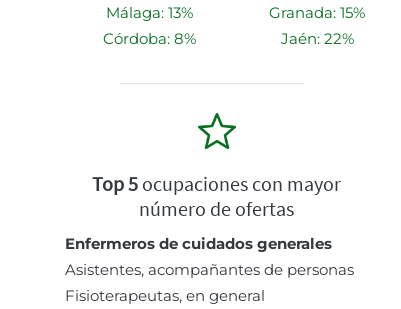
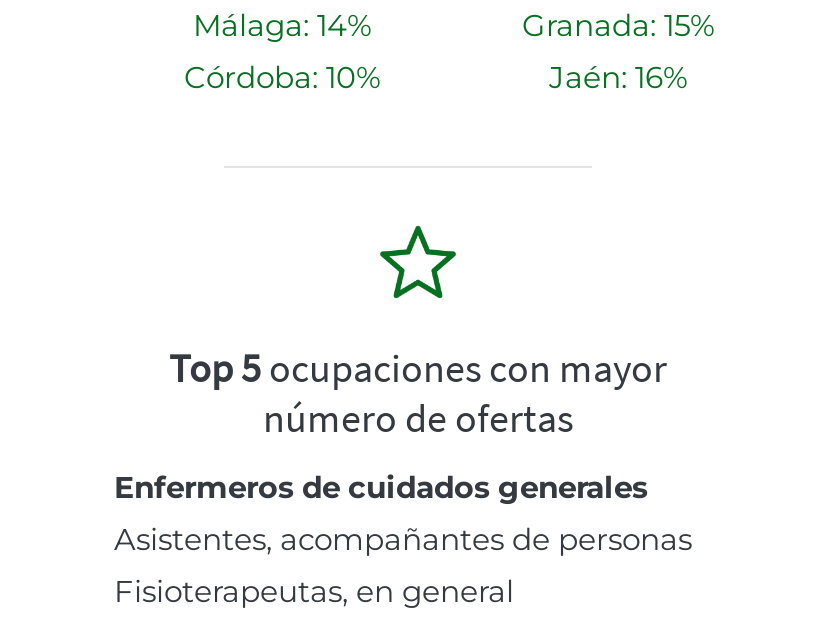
- Málaga: 13%
+ Málaga: 14%

- Córdoba: 8%
+ Córdoba: 10%

- Jaén: 22%
+ Jaén: 16%
